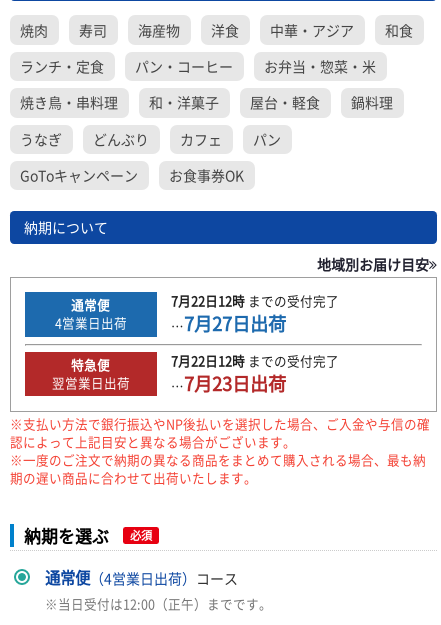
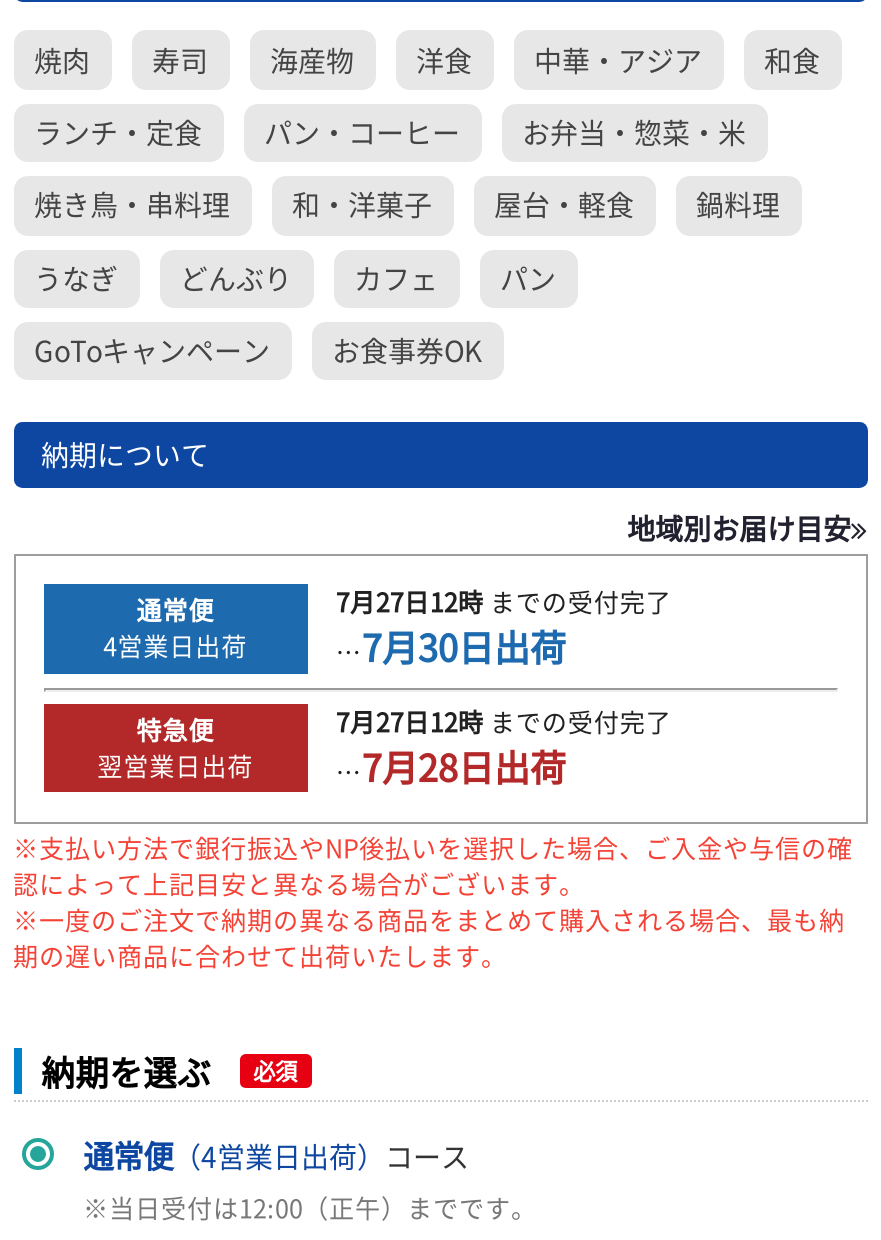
- 7月22日12時までの受付完了
+ 7月27日12時までの受付完了

- …7月27日出荷
+ …7月30日出荷

- 7月22日12時までの受付完了
+ 7月27日12時までの受付完了

- …7月23日出荷
+ …7月28日出荷
